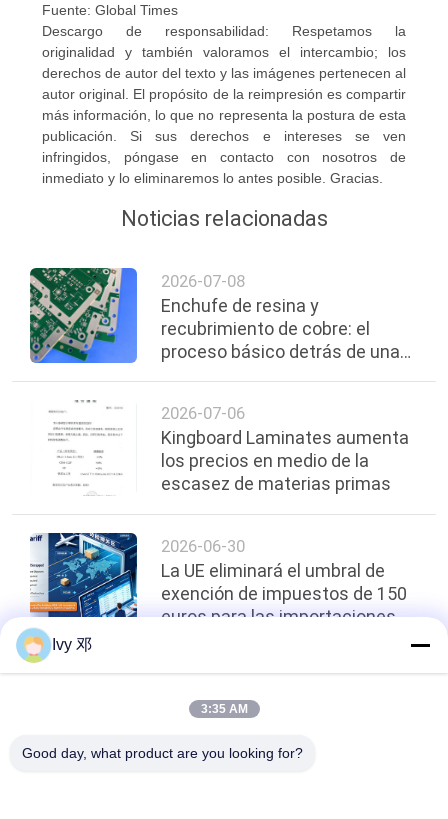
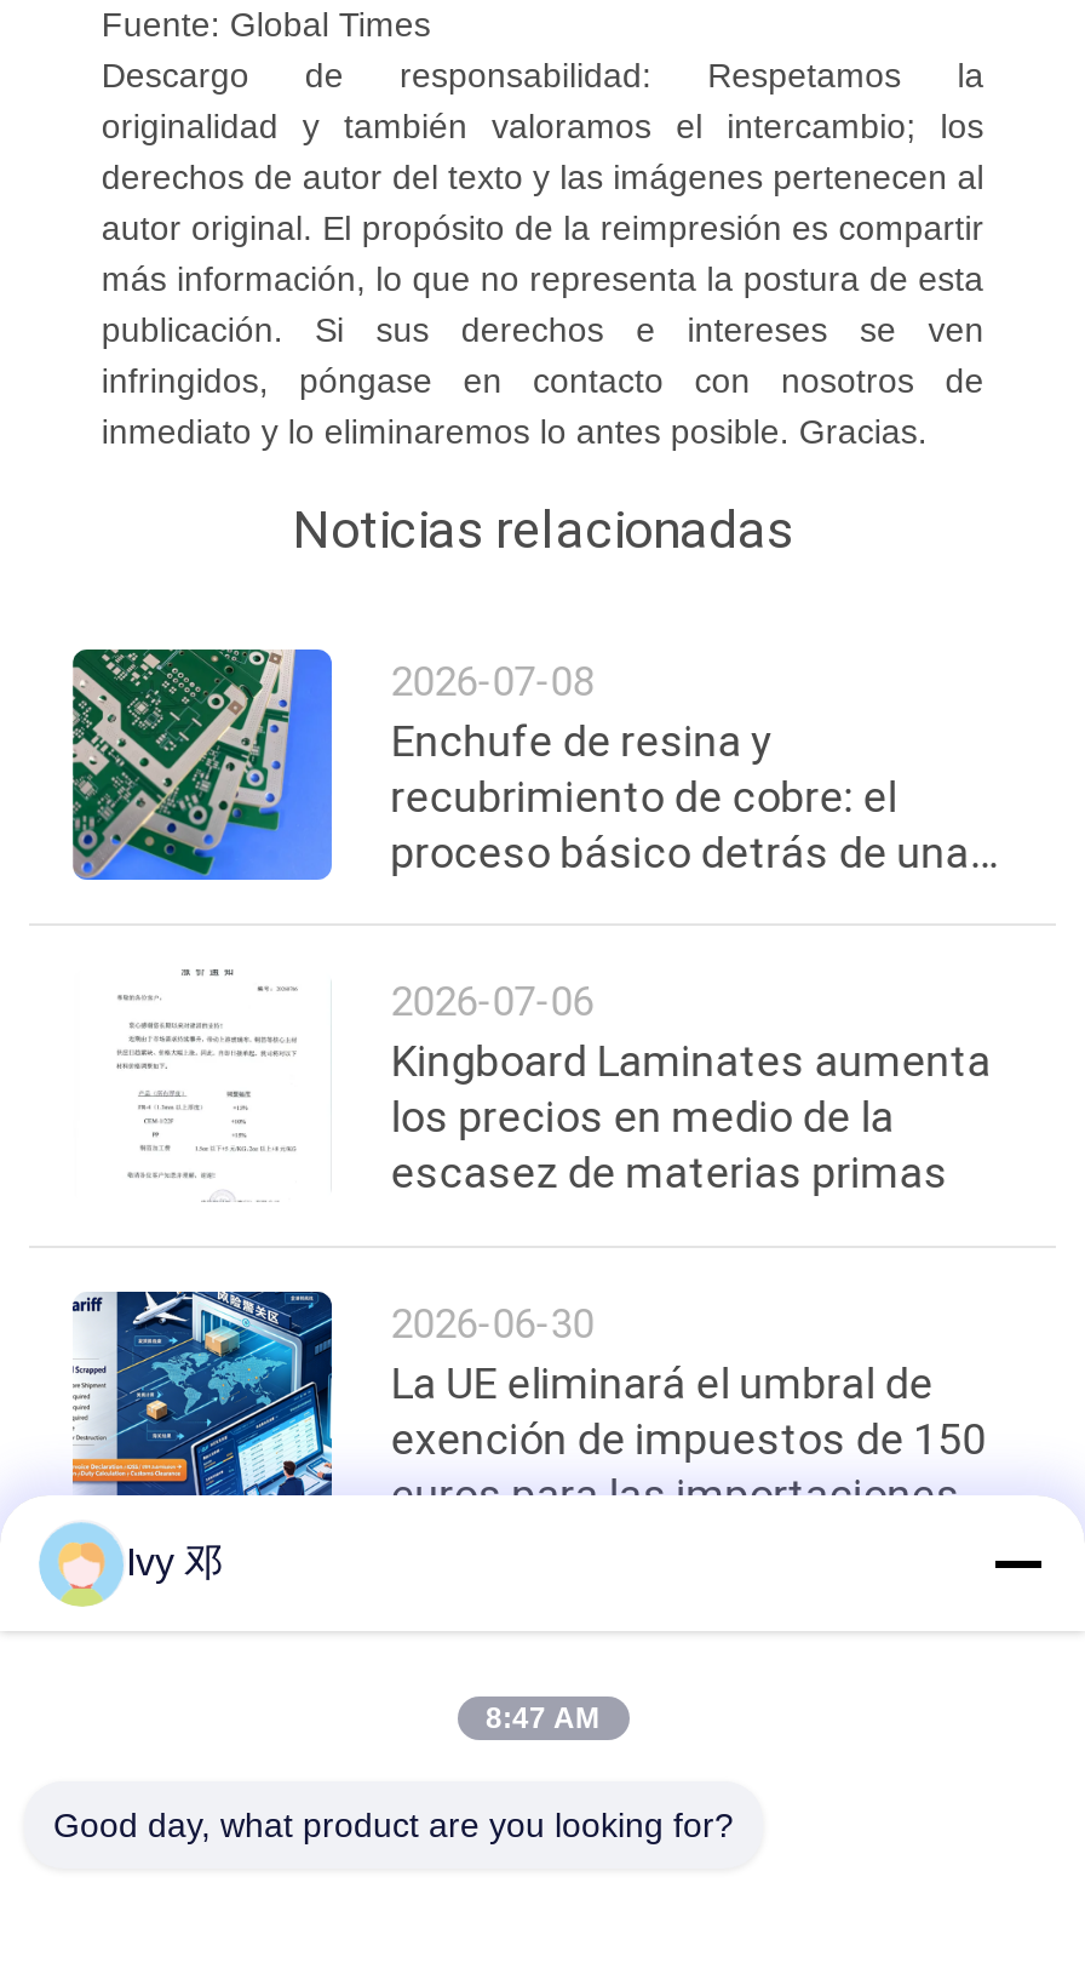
- 3:35 AM
+ 8:47 AM
